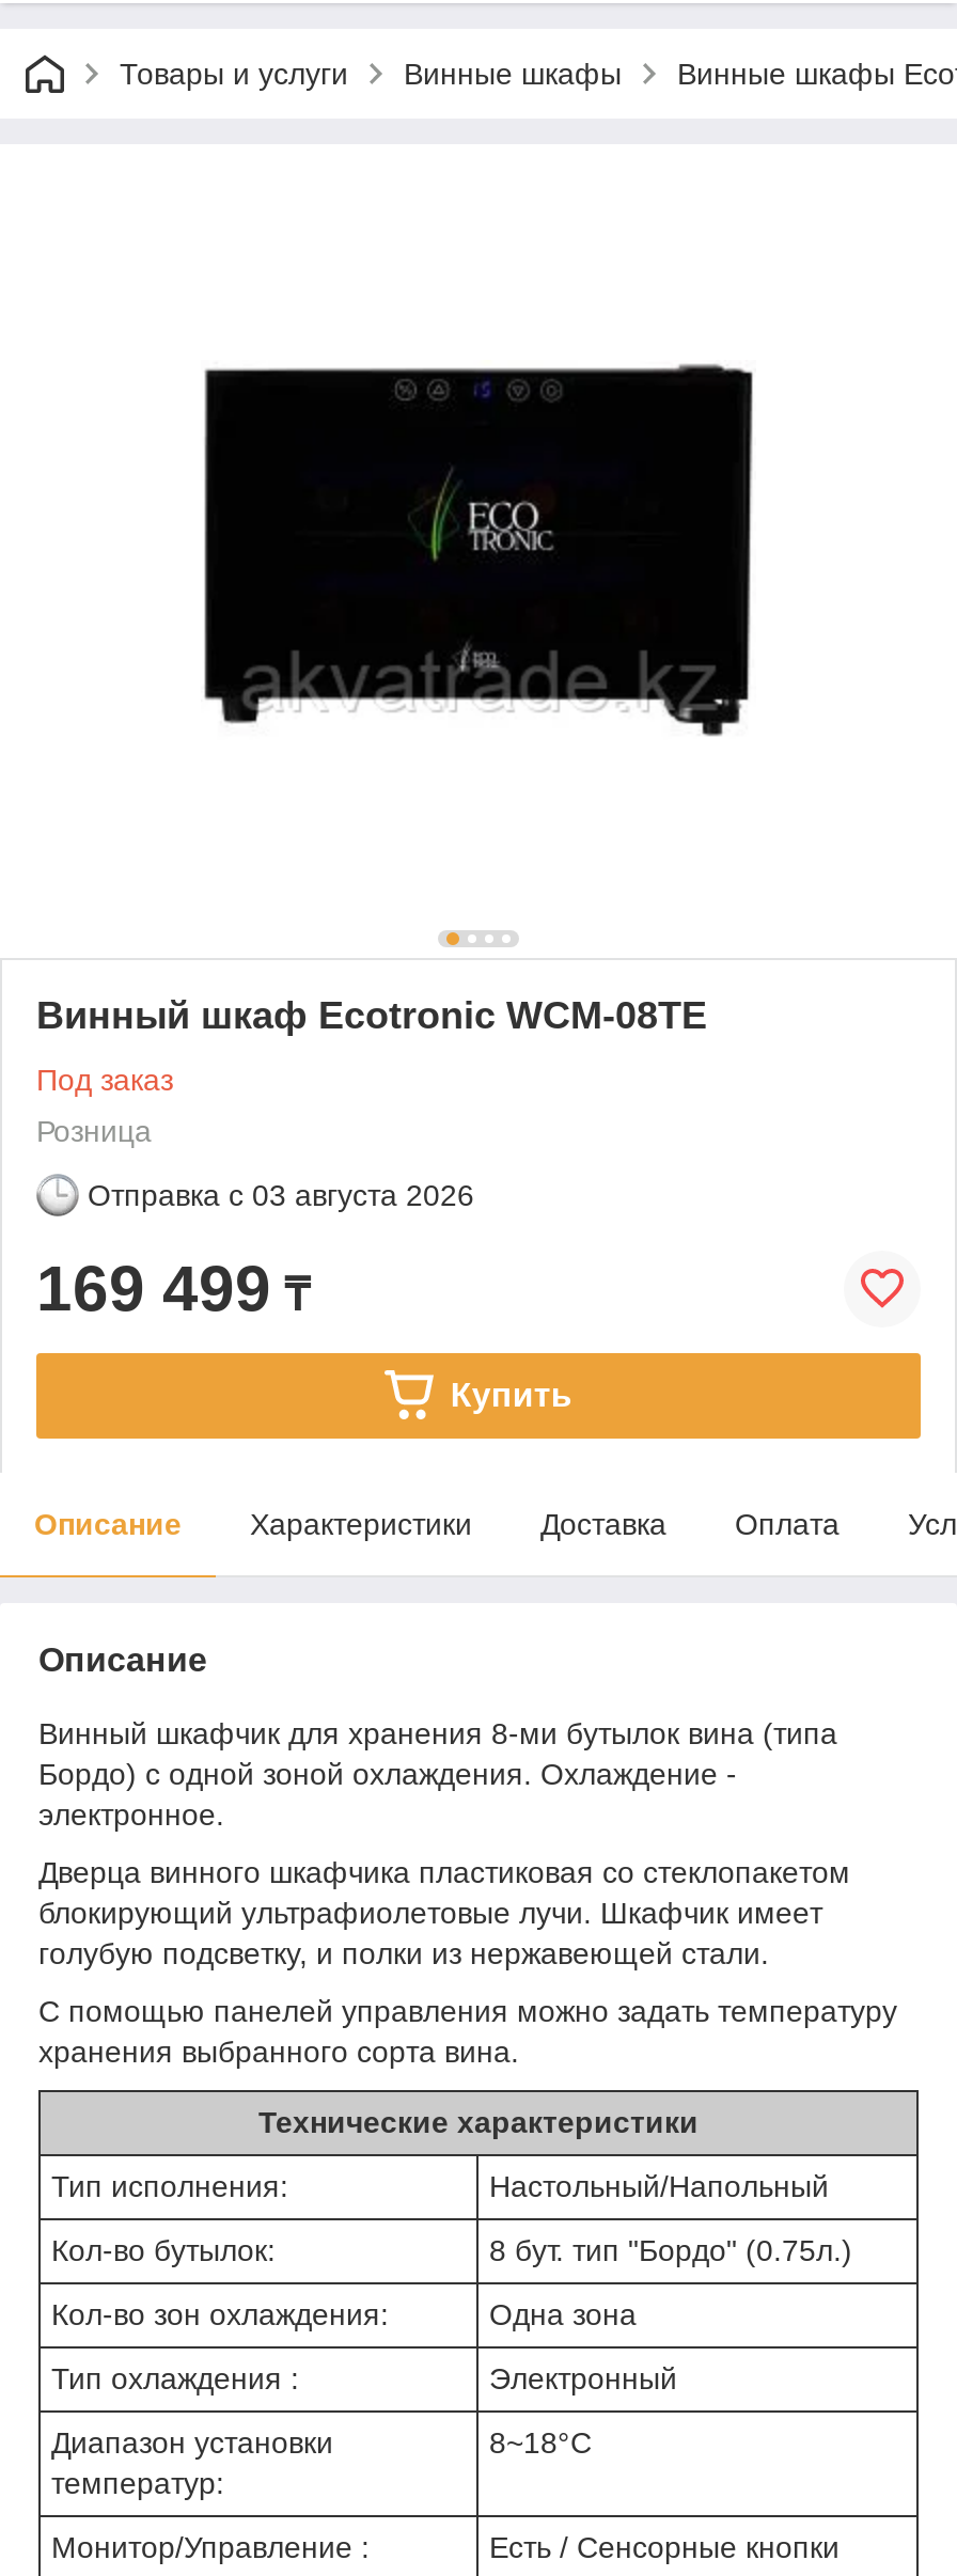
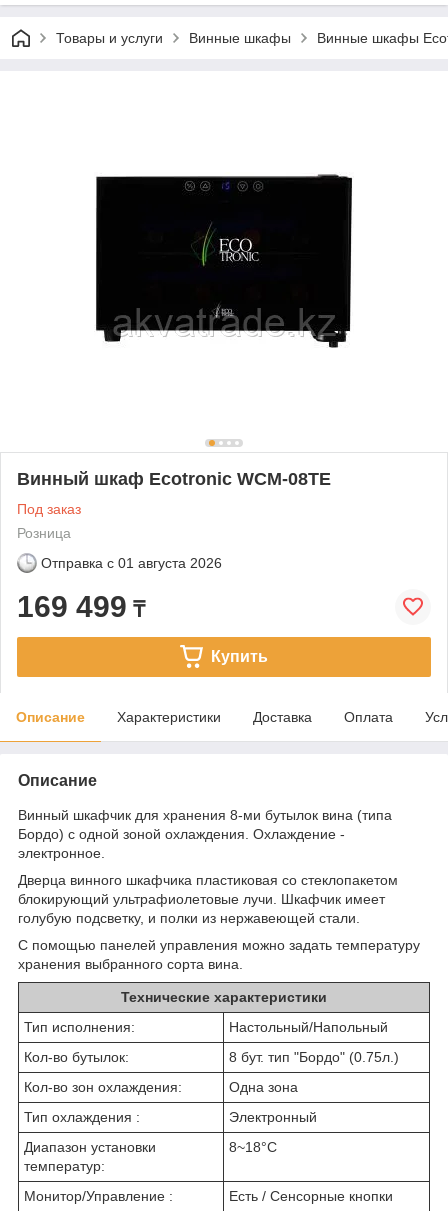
- Отправка с 03 августа 2026
+ Отправка с 01 августа 2026
